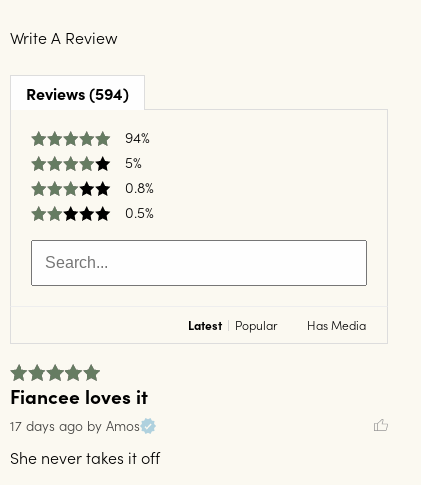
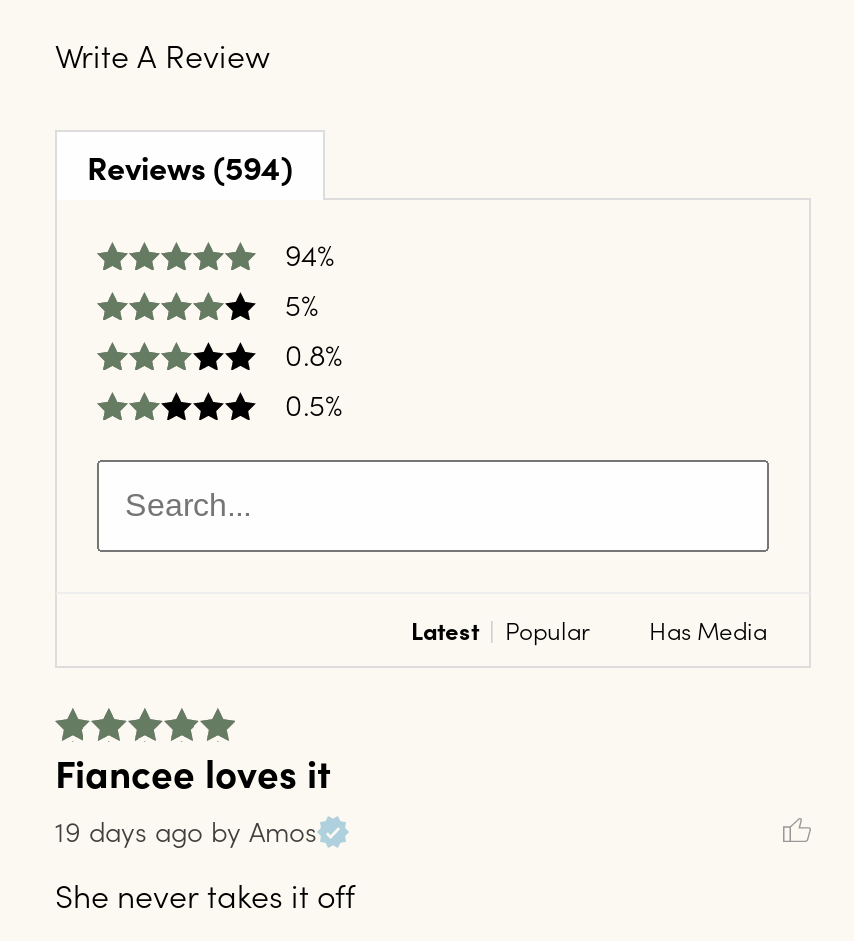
- 17 days ago by Amos
+ 19 days ago by Amos
